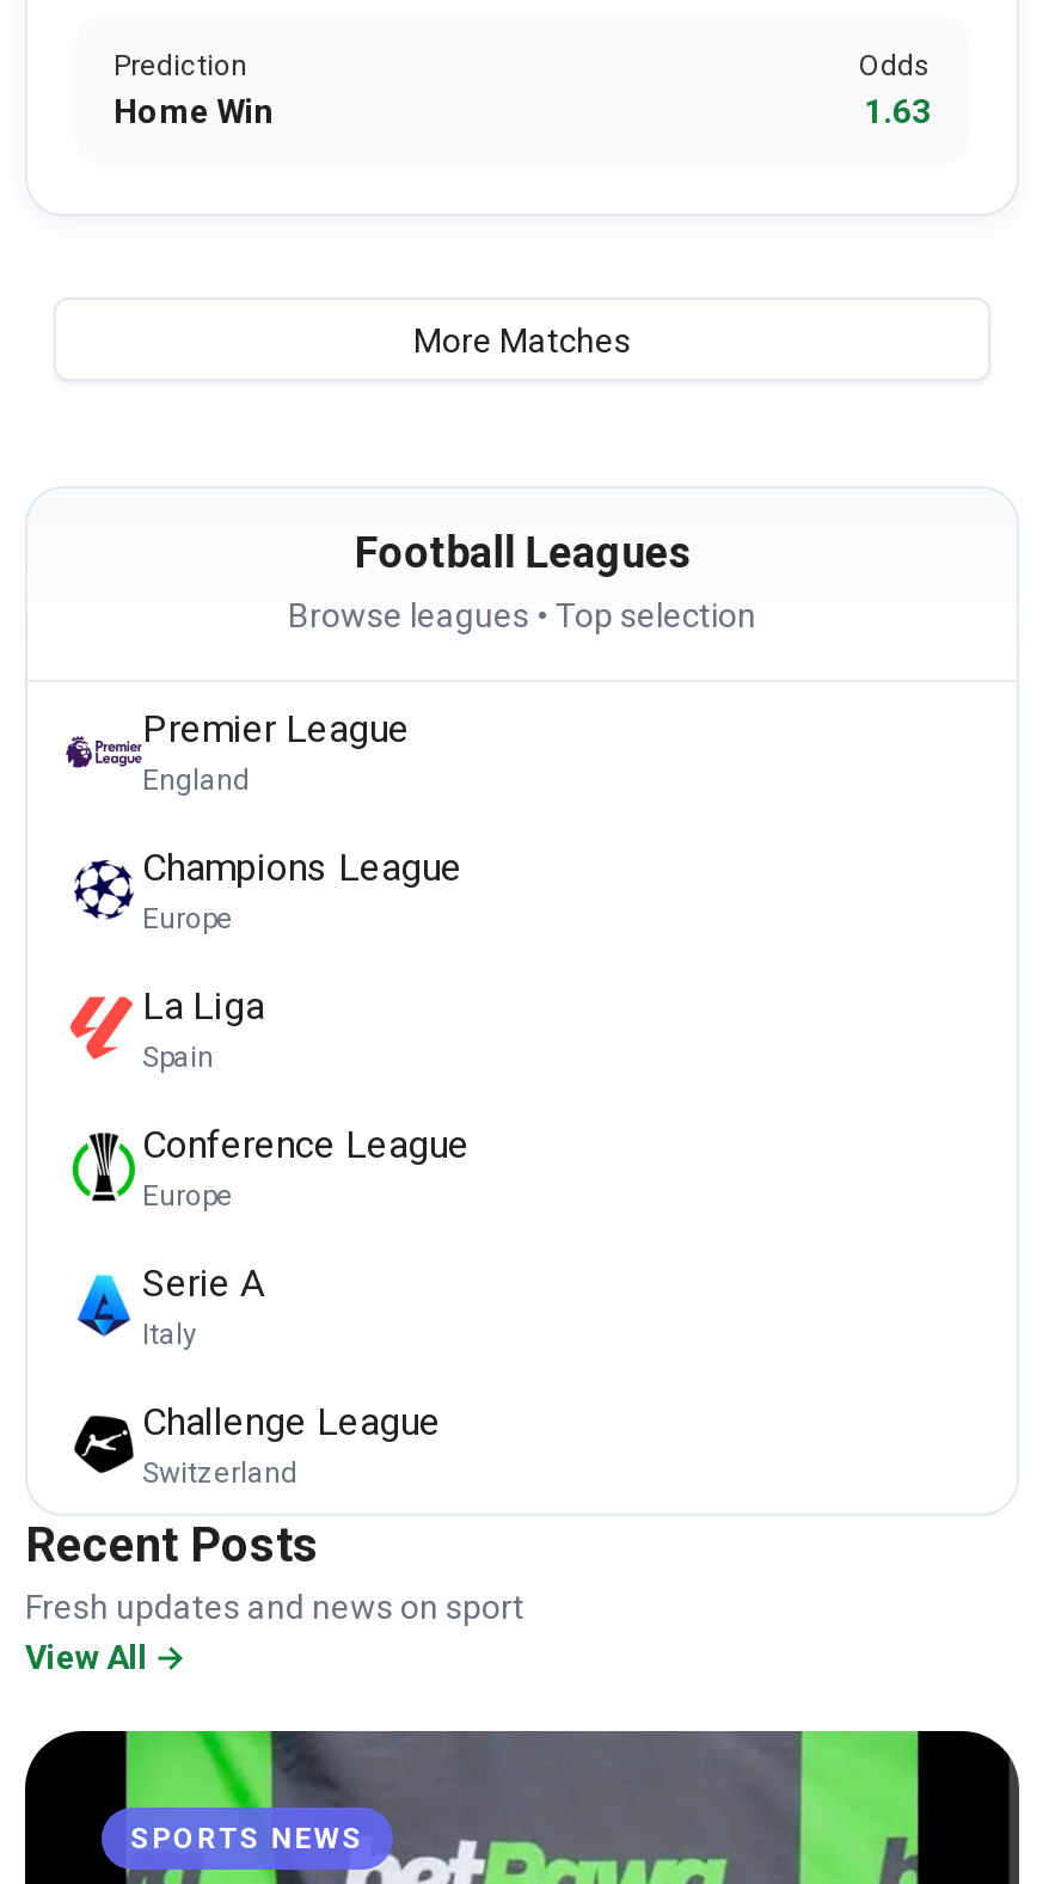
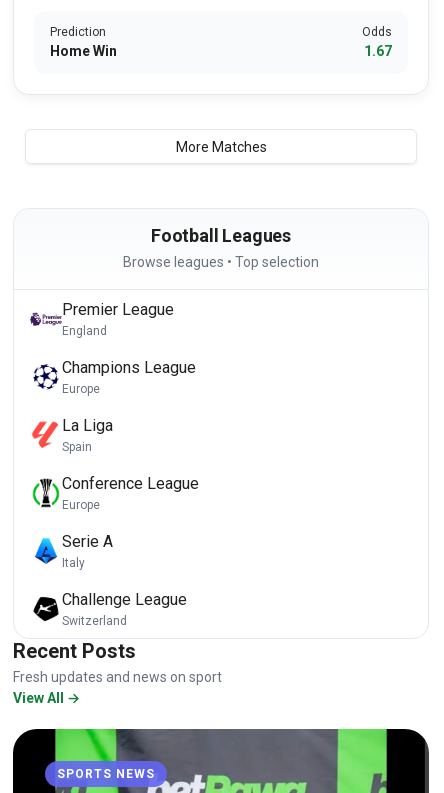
- 1.63
+ 1.67
